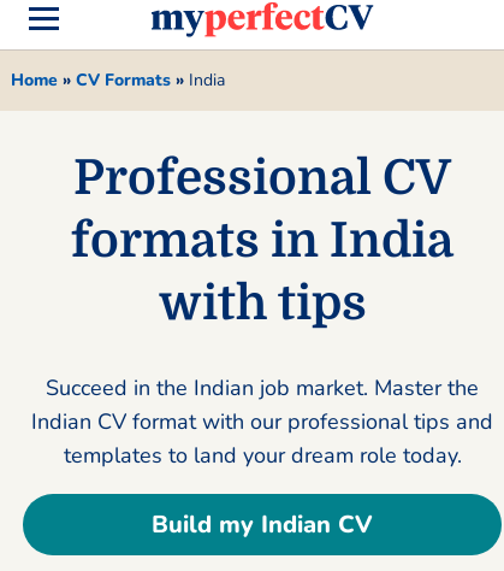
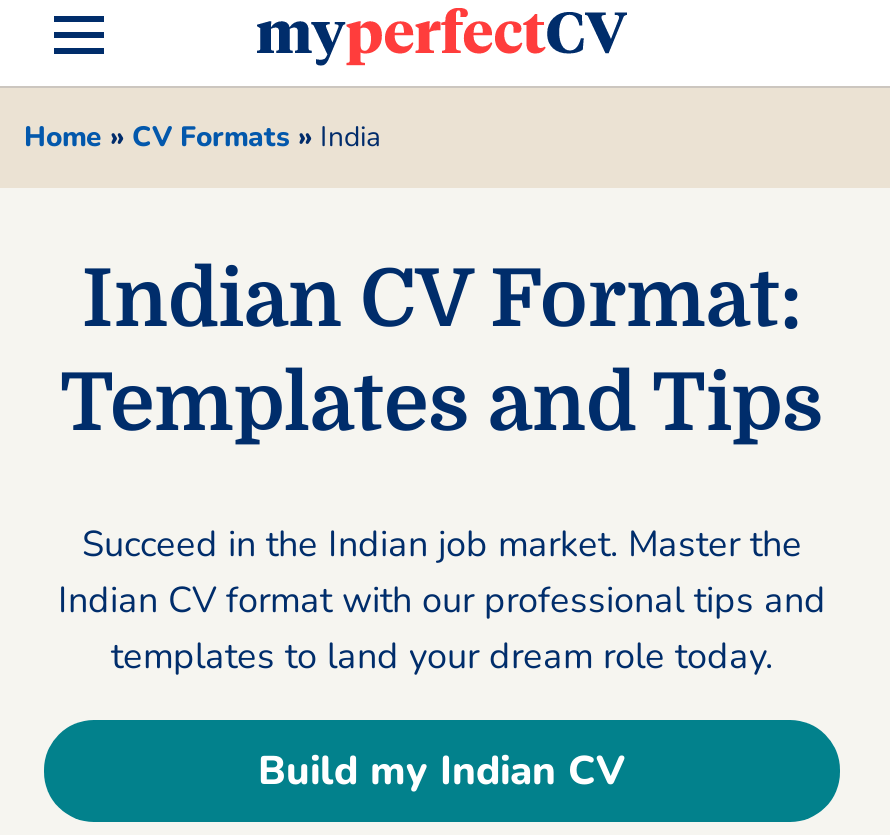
- Professional CV
- formats in India
- with tips
+ Indian CV Format:
+ Templates and Tips
